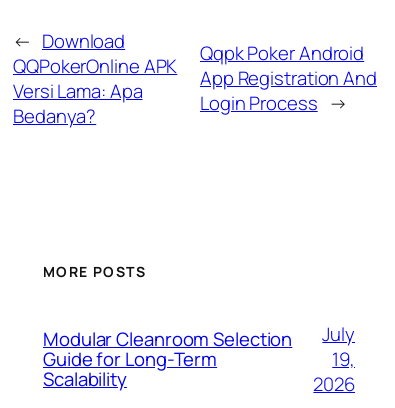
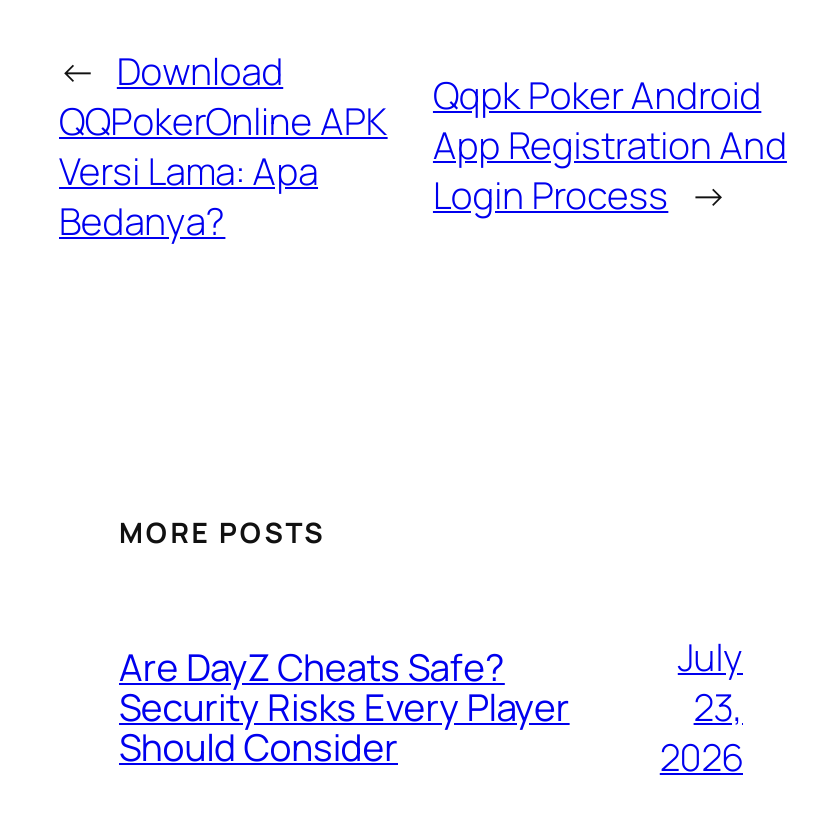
- Modular Cleanroom Selection
- Guide for Long-Term
- Scalability
+ Are DayZ Cheats Safe?
+ Security Risks Every Player
+ Should Consider

- 19,
+ 23,
